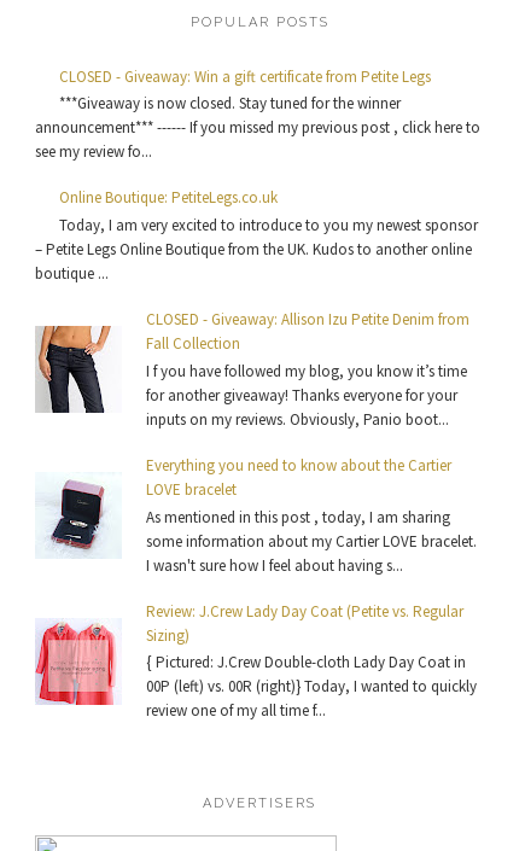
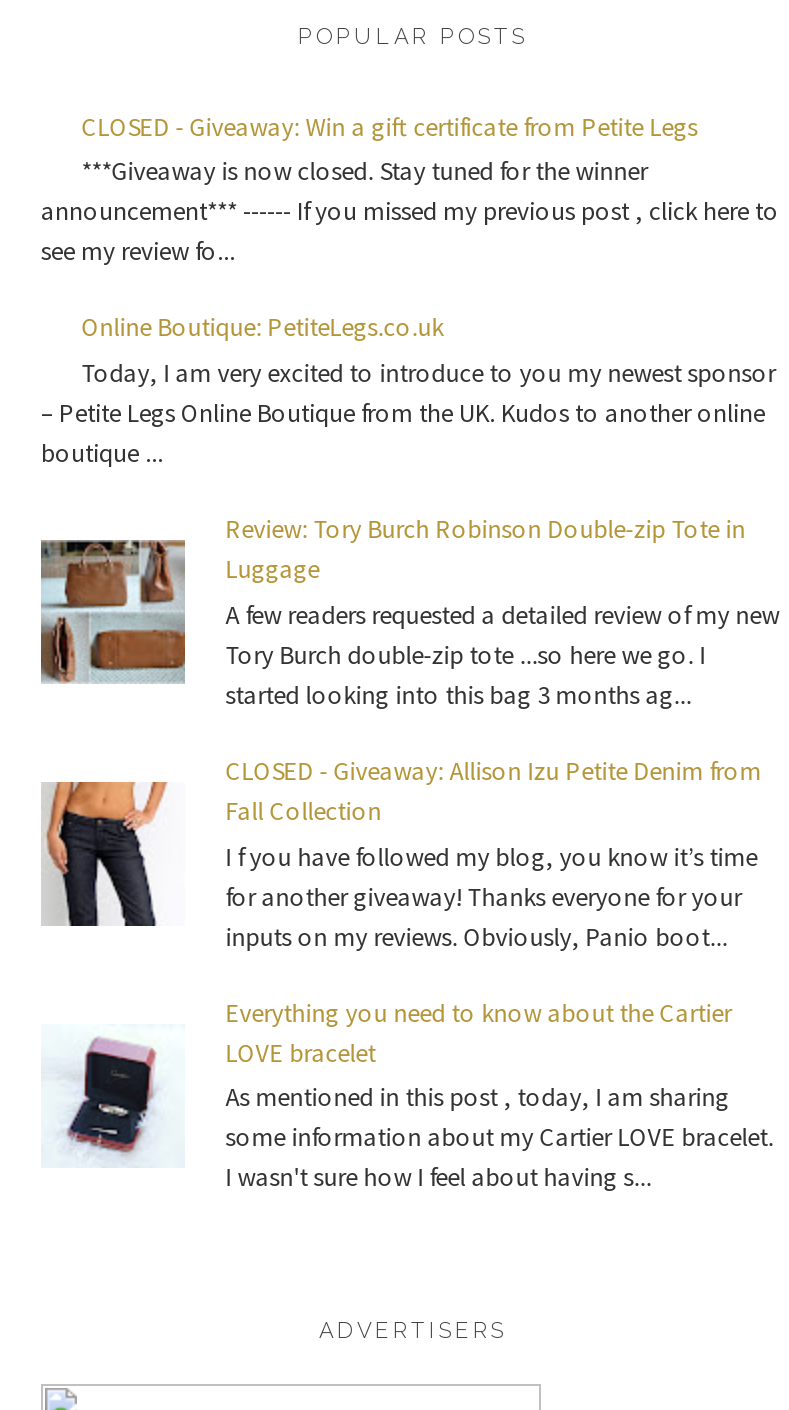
+ [image]
+ Review: Tory Burch Robinson Double-zip Tote in
+ Luggage
+ A few readers requested a detailed review of my new
+ Tory Burch double-zip tote ...so here we go. I
+ started looking into this bag 3 months ag...

moved down: [image] | CLOSED - Giveaway: Allison Izu Petite Denim from | Fall Collection | ... | some information about my Cartier LOVE bracelet. | I wasn't sure how I feel about having s...

- [image]
- Review: J.Crew Lady Day Coat (Petite vs. Regular
- Sizing)
- { Pictured: J.Crew Double-cloth Lady Day Coat in
- 00P (left) vs. 00R (right)} Today, I wanted to quickly
- review one of my all time f...
